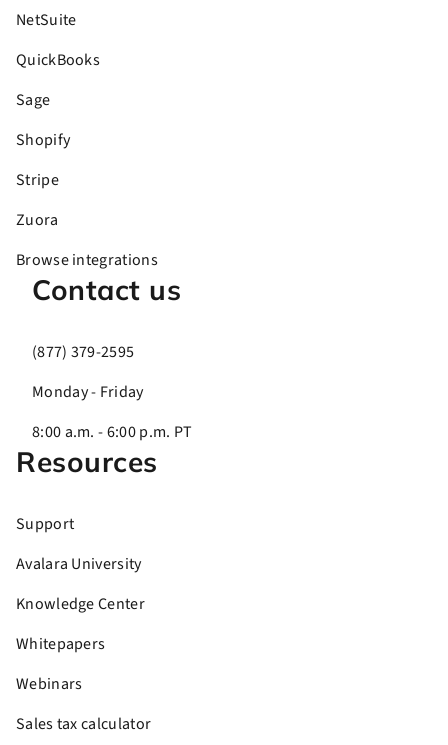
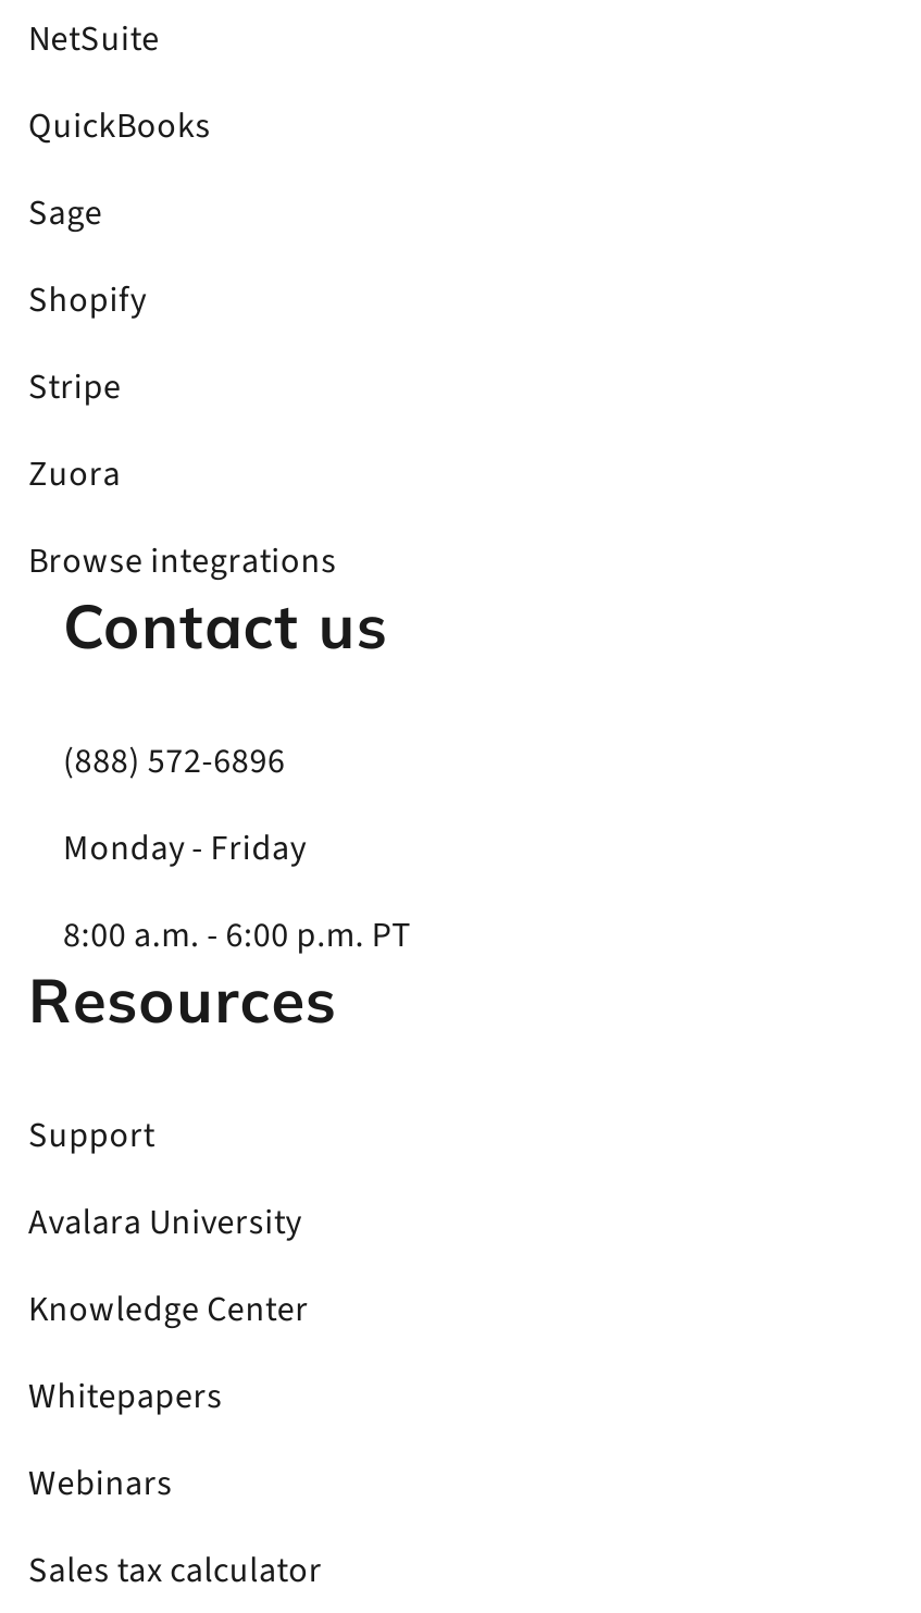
- (877) 379-2595
+ (888) 572-6896
